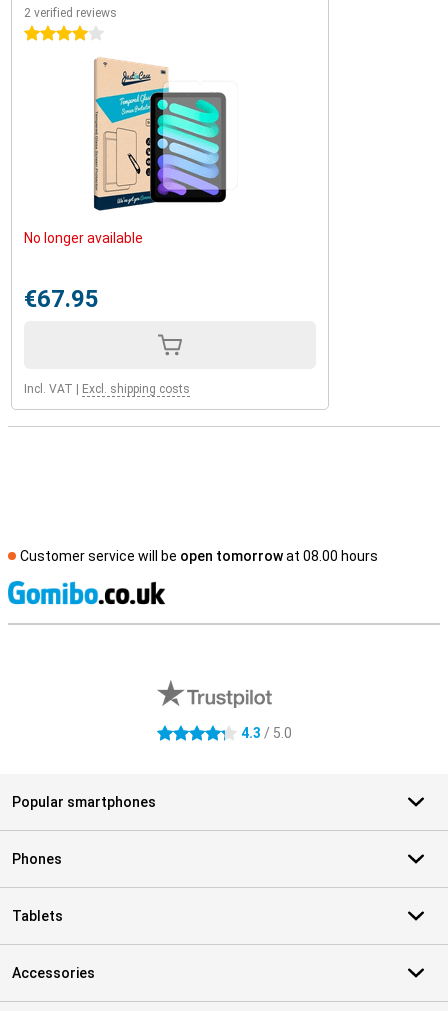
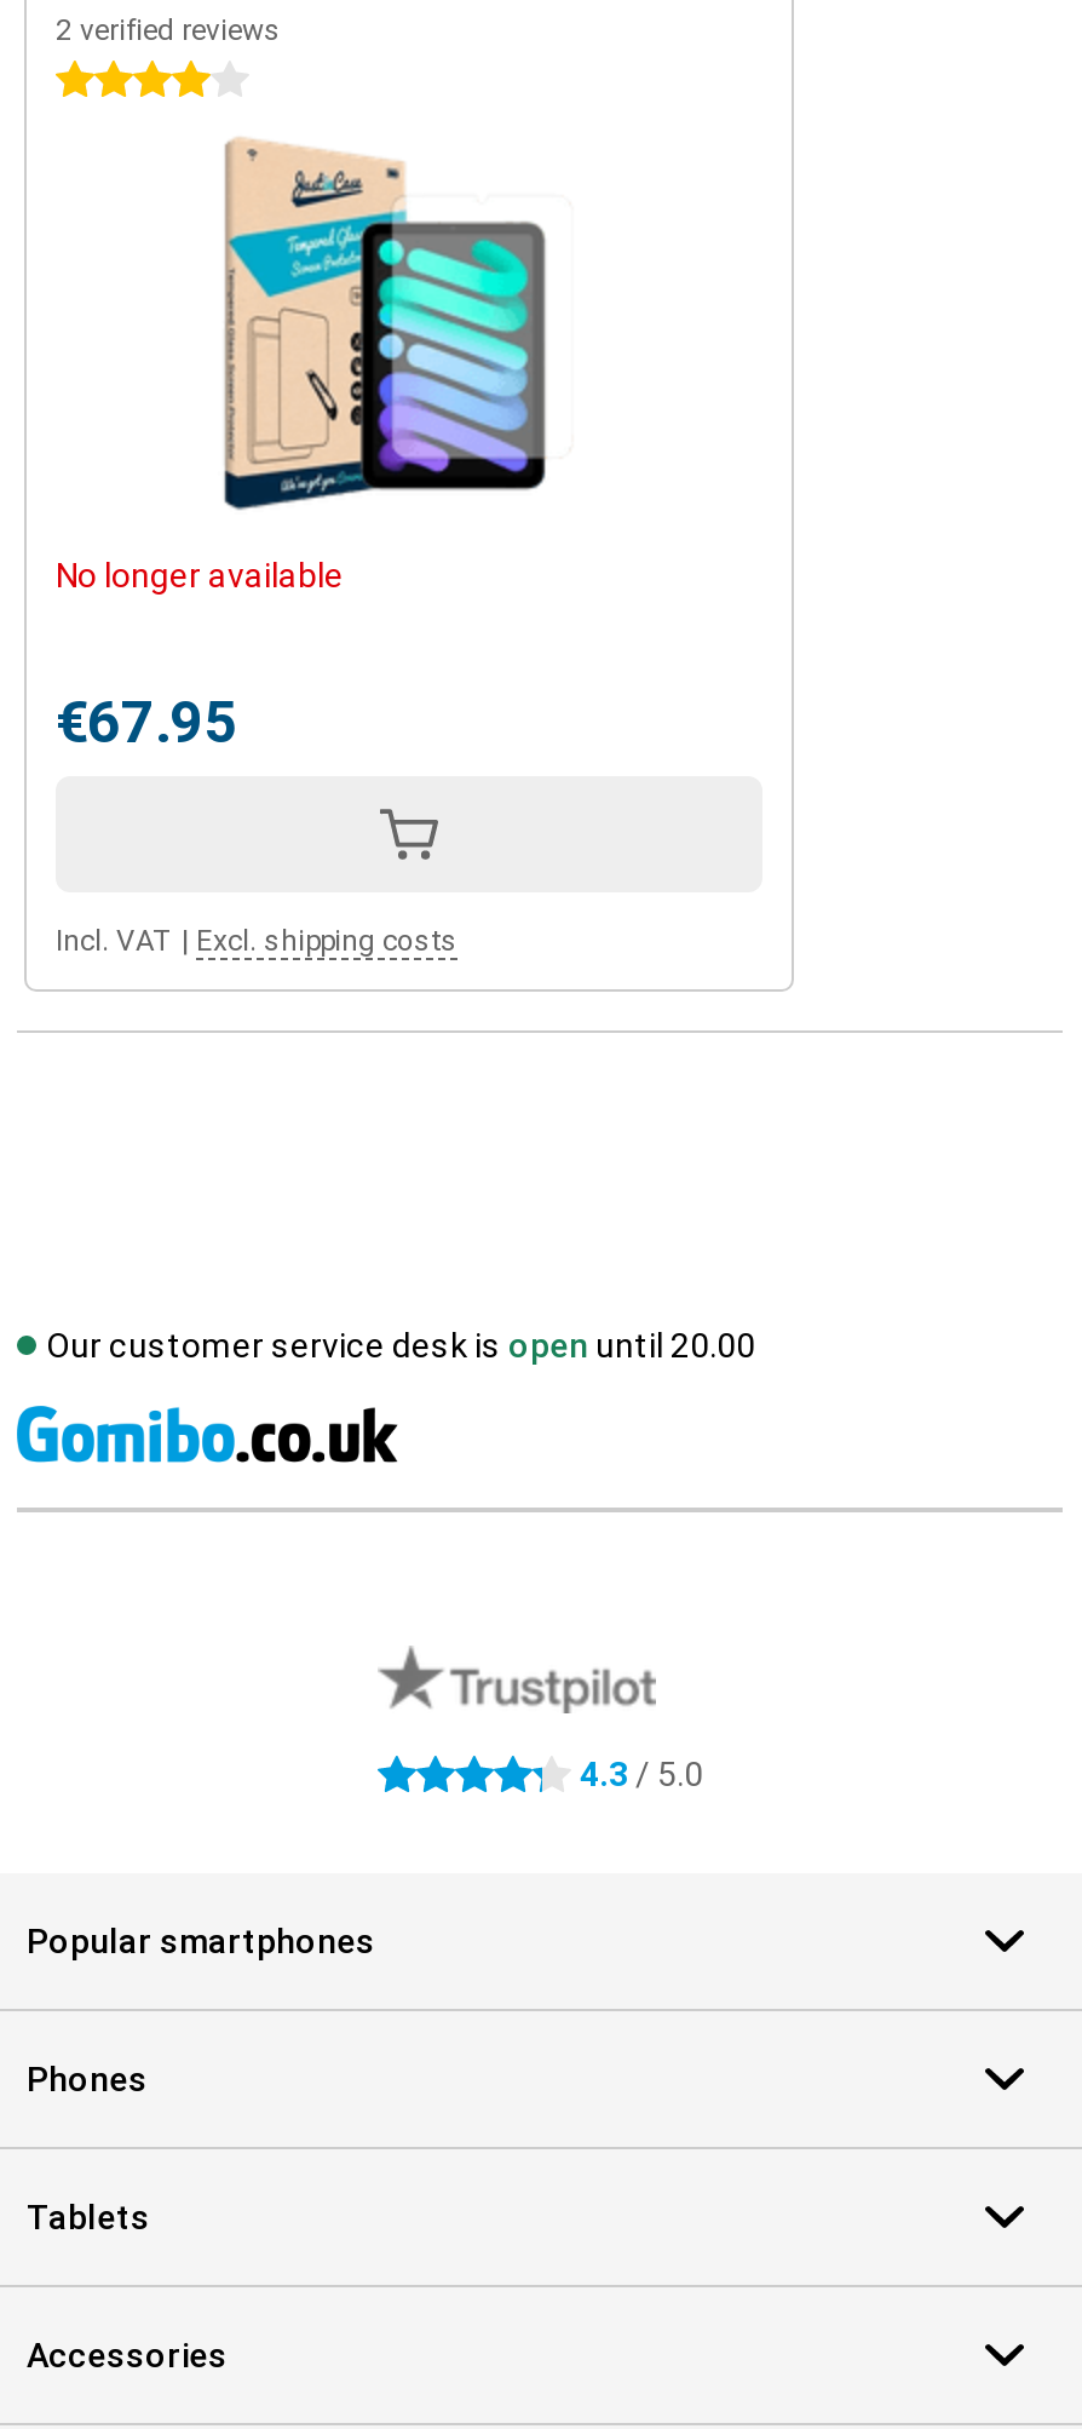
- Customer service will be open tomorrow at 08.00 hours
+ Our customer service desk is open until 20.00
